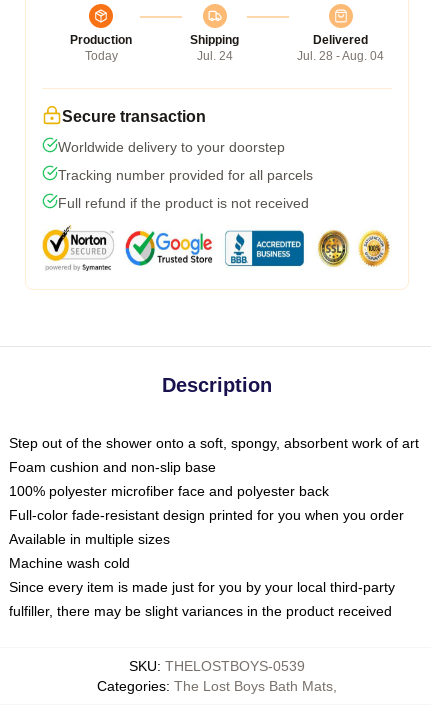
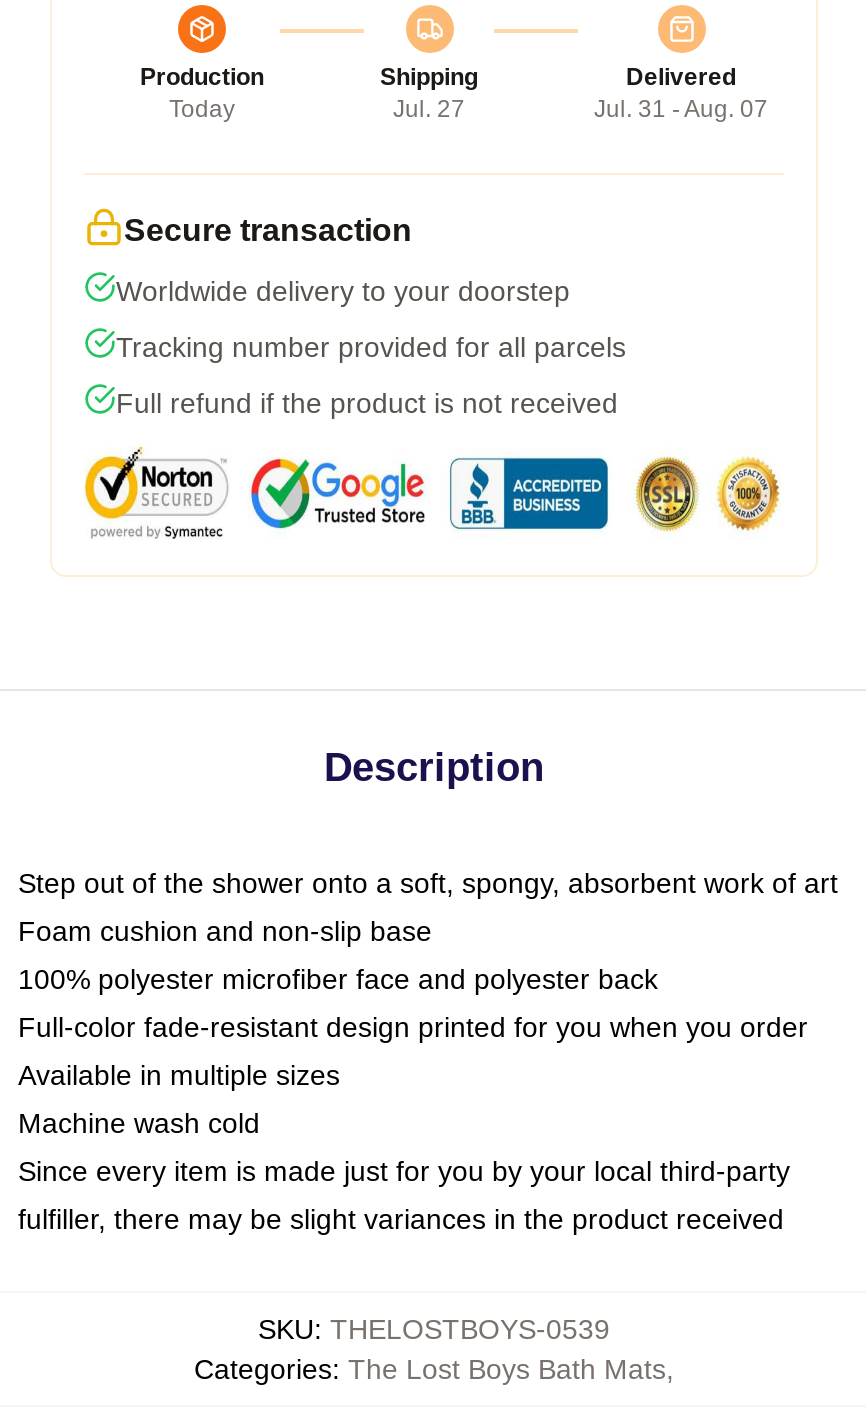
- Jul. 24
+ Jul. 27

- Jul. 28 - Aug. 04
+ Jul. 31 - Aug. 07
